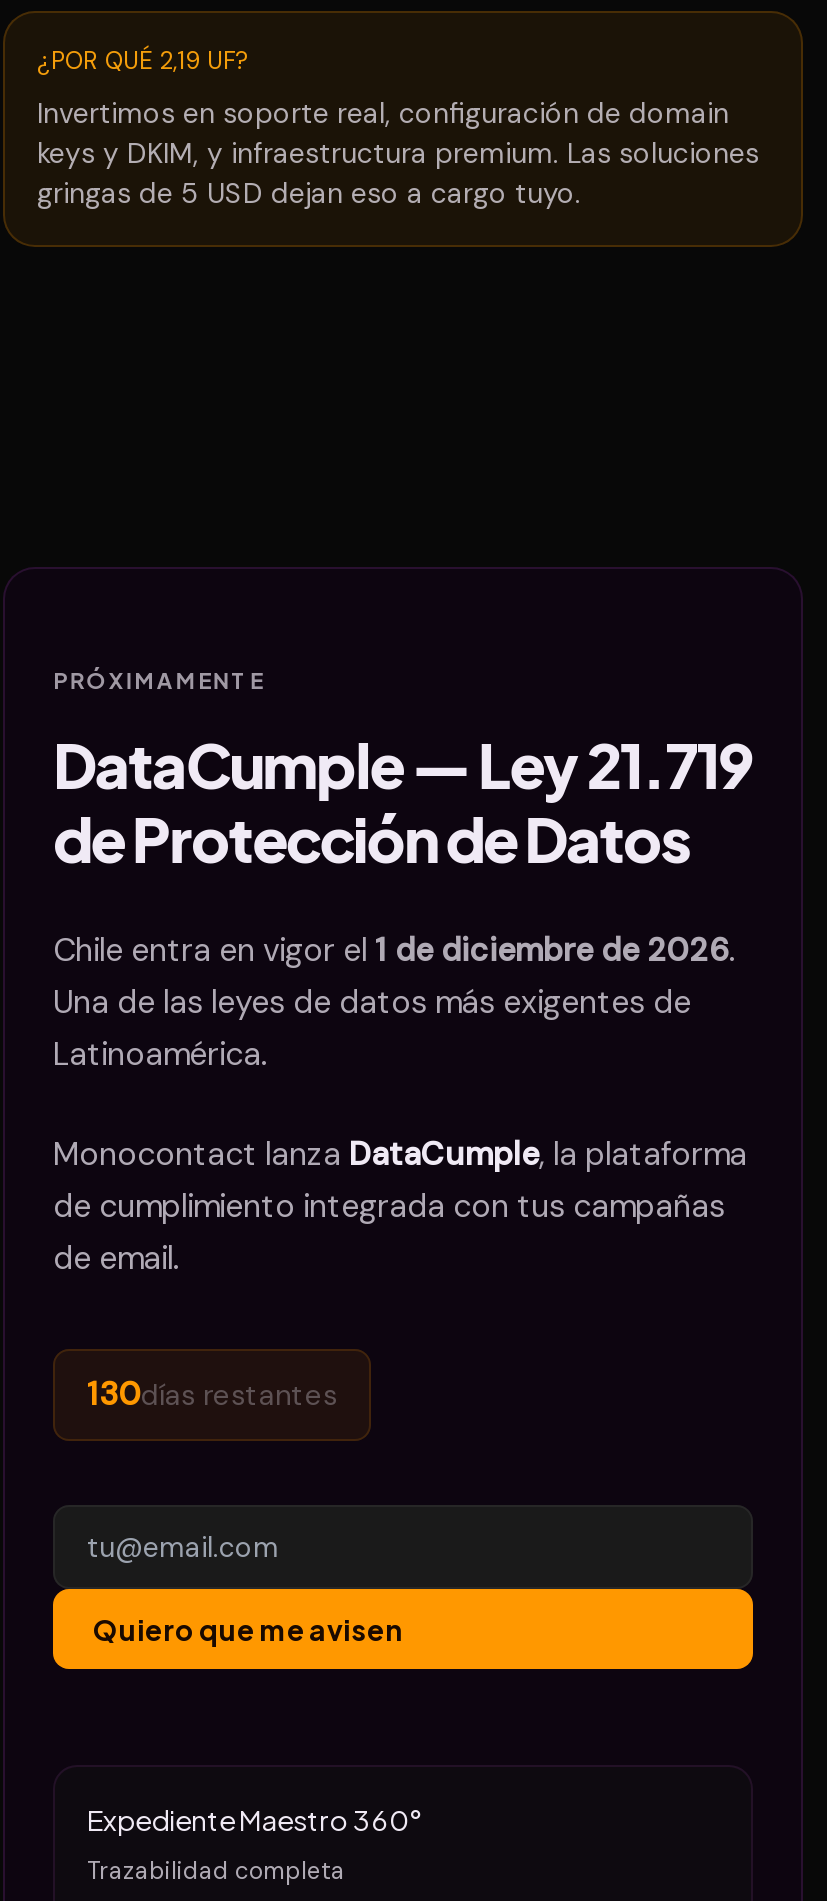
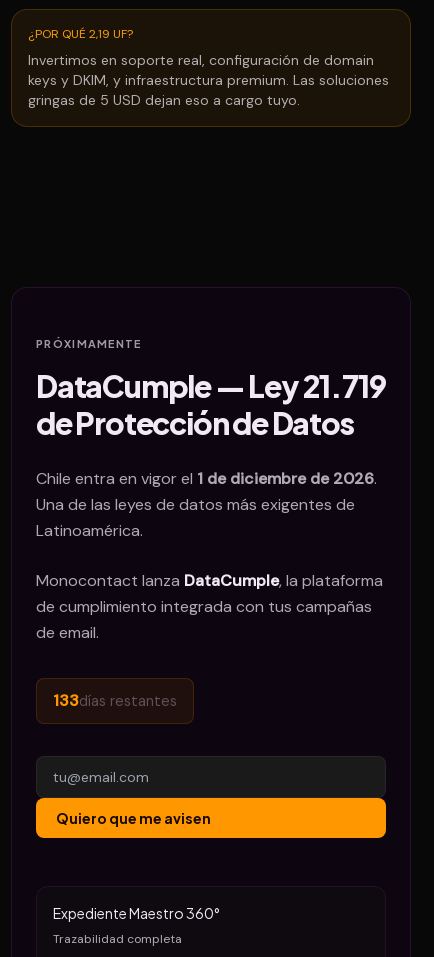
- 130días restantes
+ 133días restantes
